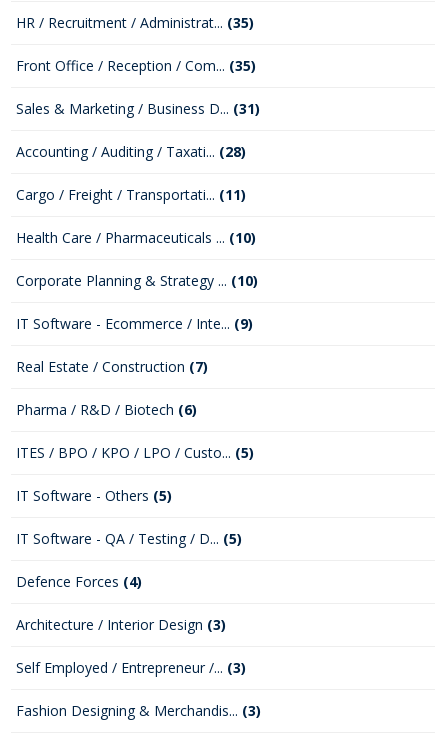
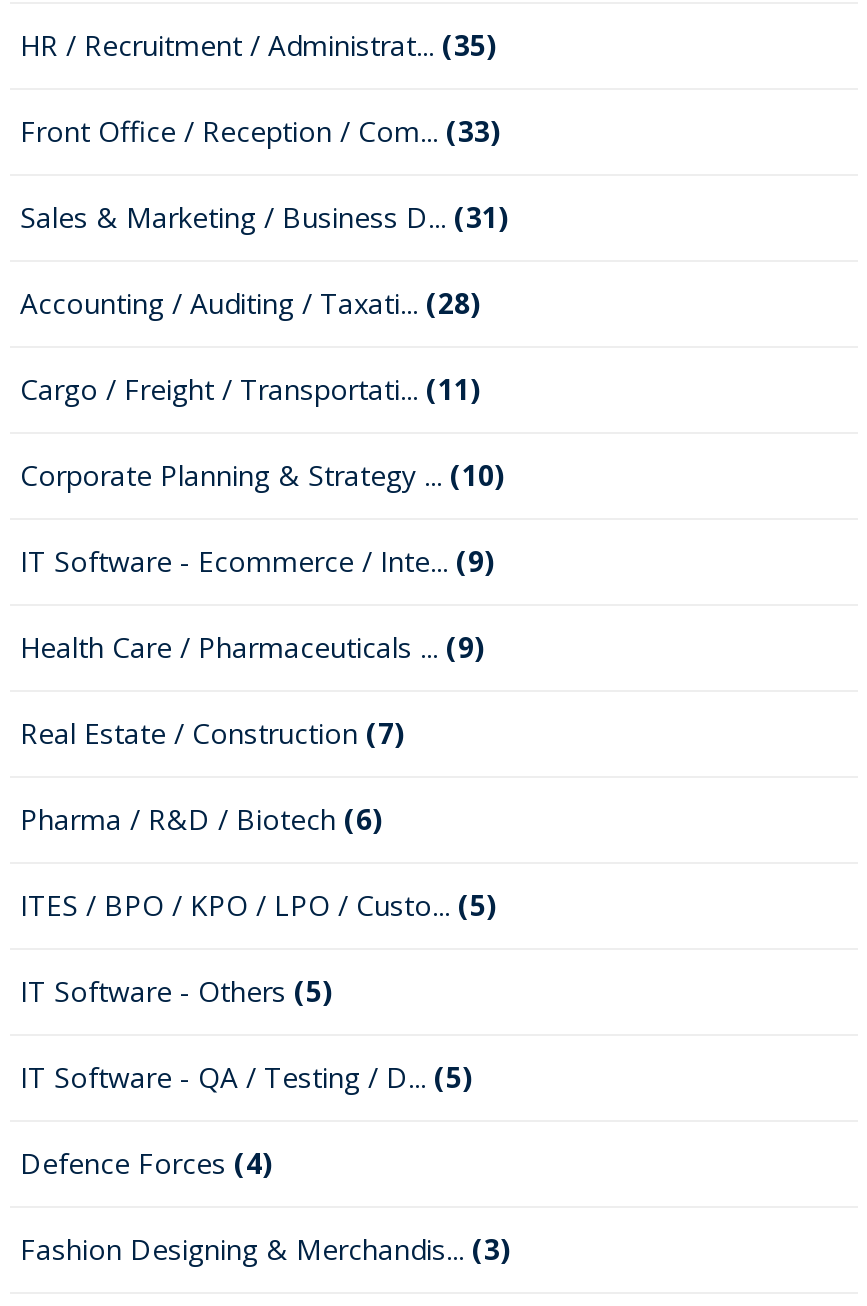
- Front Office / Reception / Com... (35)
+ Front Office / Reception / Com... (33)

- Health Care / Pharmaceuticals ... (10)

+ Health Care / Pharmaceuticals ... (9)

- Architecture / Interior Design (3)
- Self Employed / Entrepreneur /... (3)
